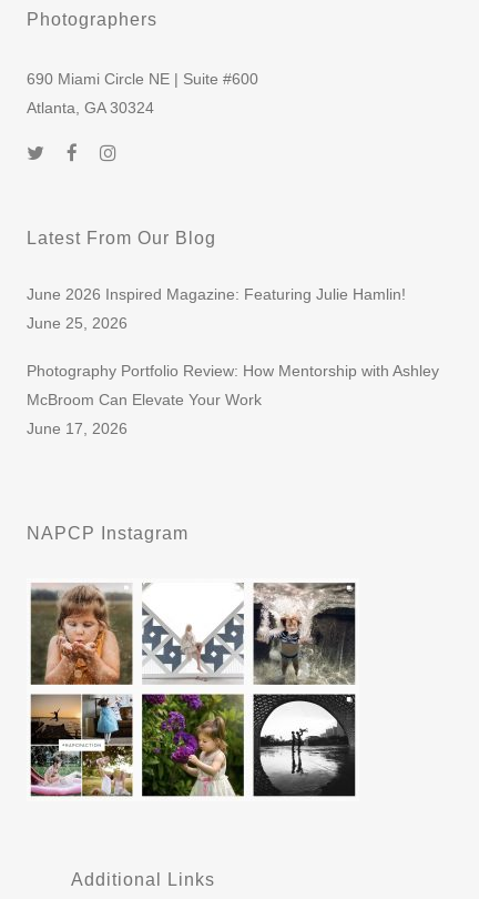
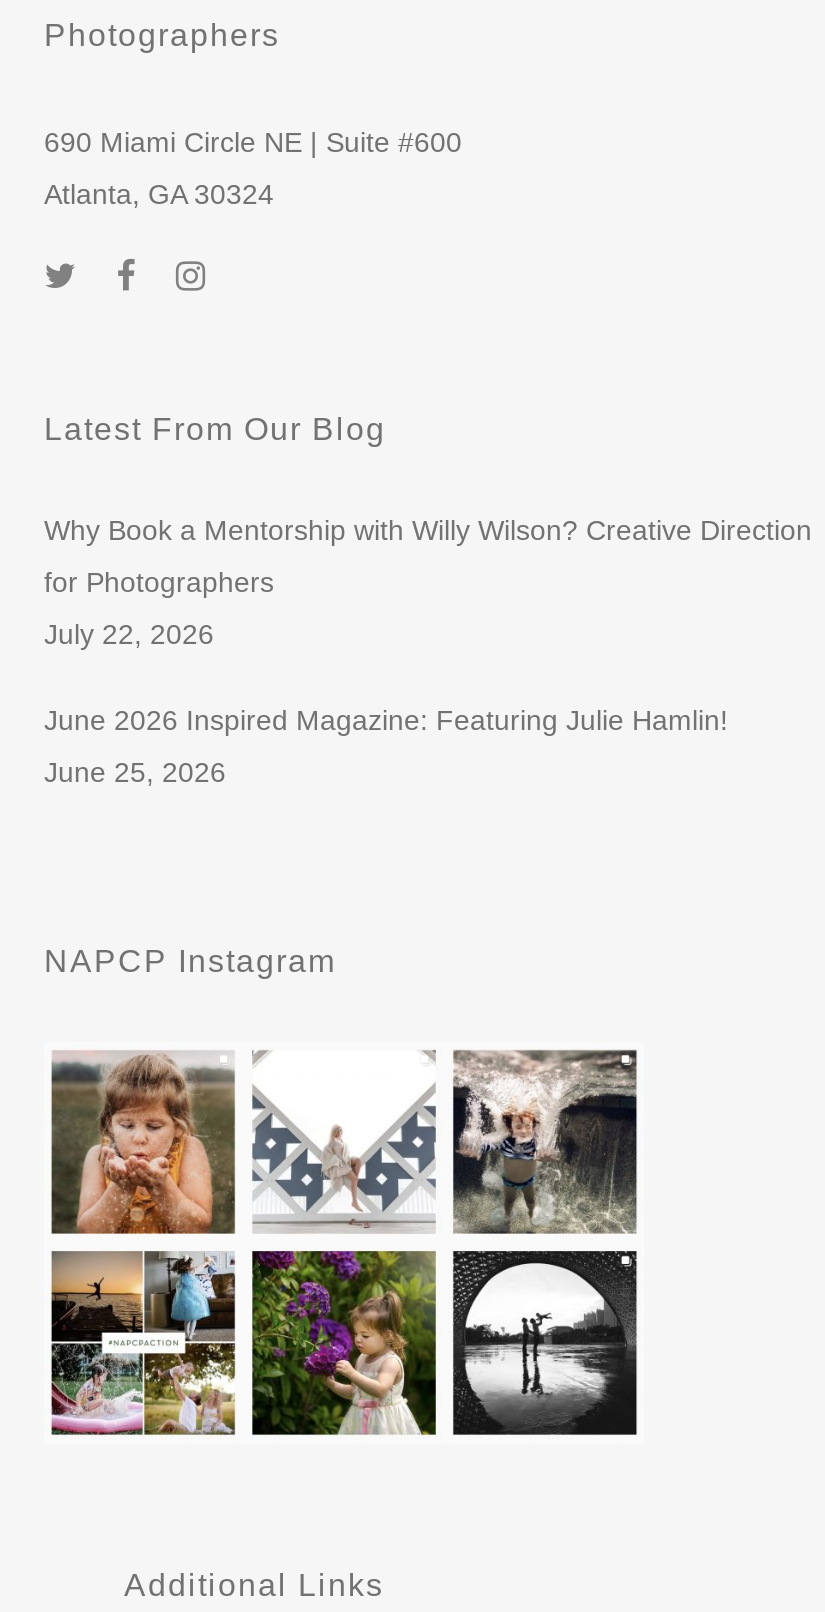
+ Why Book a Mentorship with Willy Wilson? Creative Direction
+ for Photographers
+ July 22, 2026

moved down: June 2026 Inspired Magazine: Featuring Julie Hamlin! | June 25, 2026

- Photography Portfolio Review: How Mentorship with Ashley
- McBroom Can Elevate Your Work
- June 17, 2026
